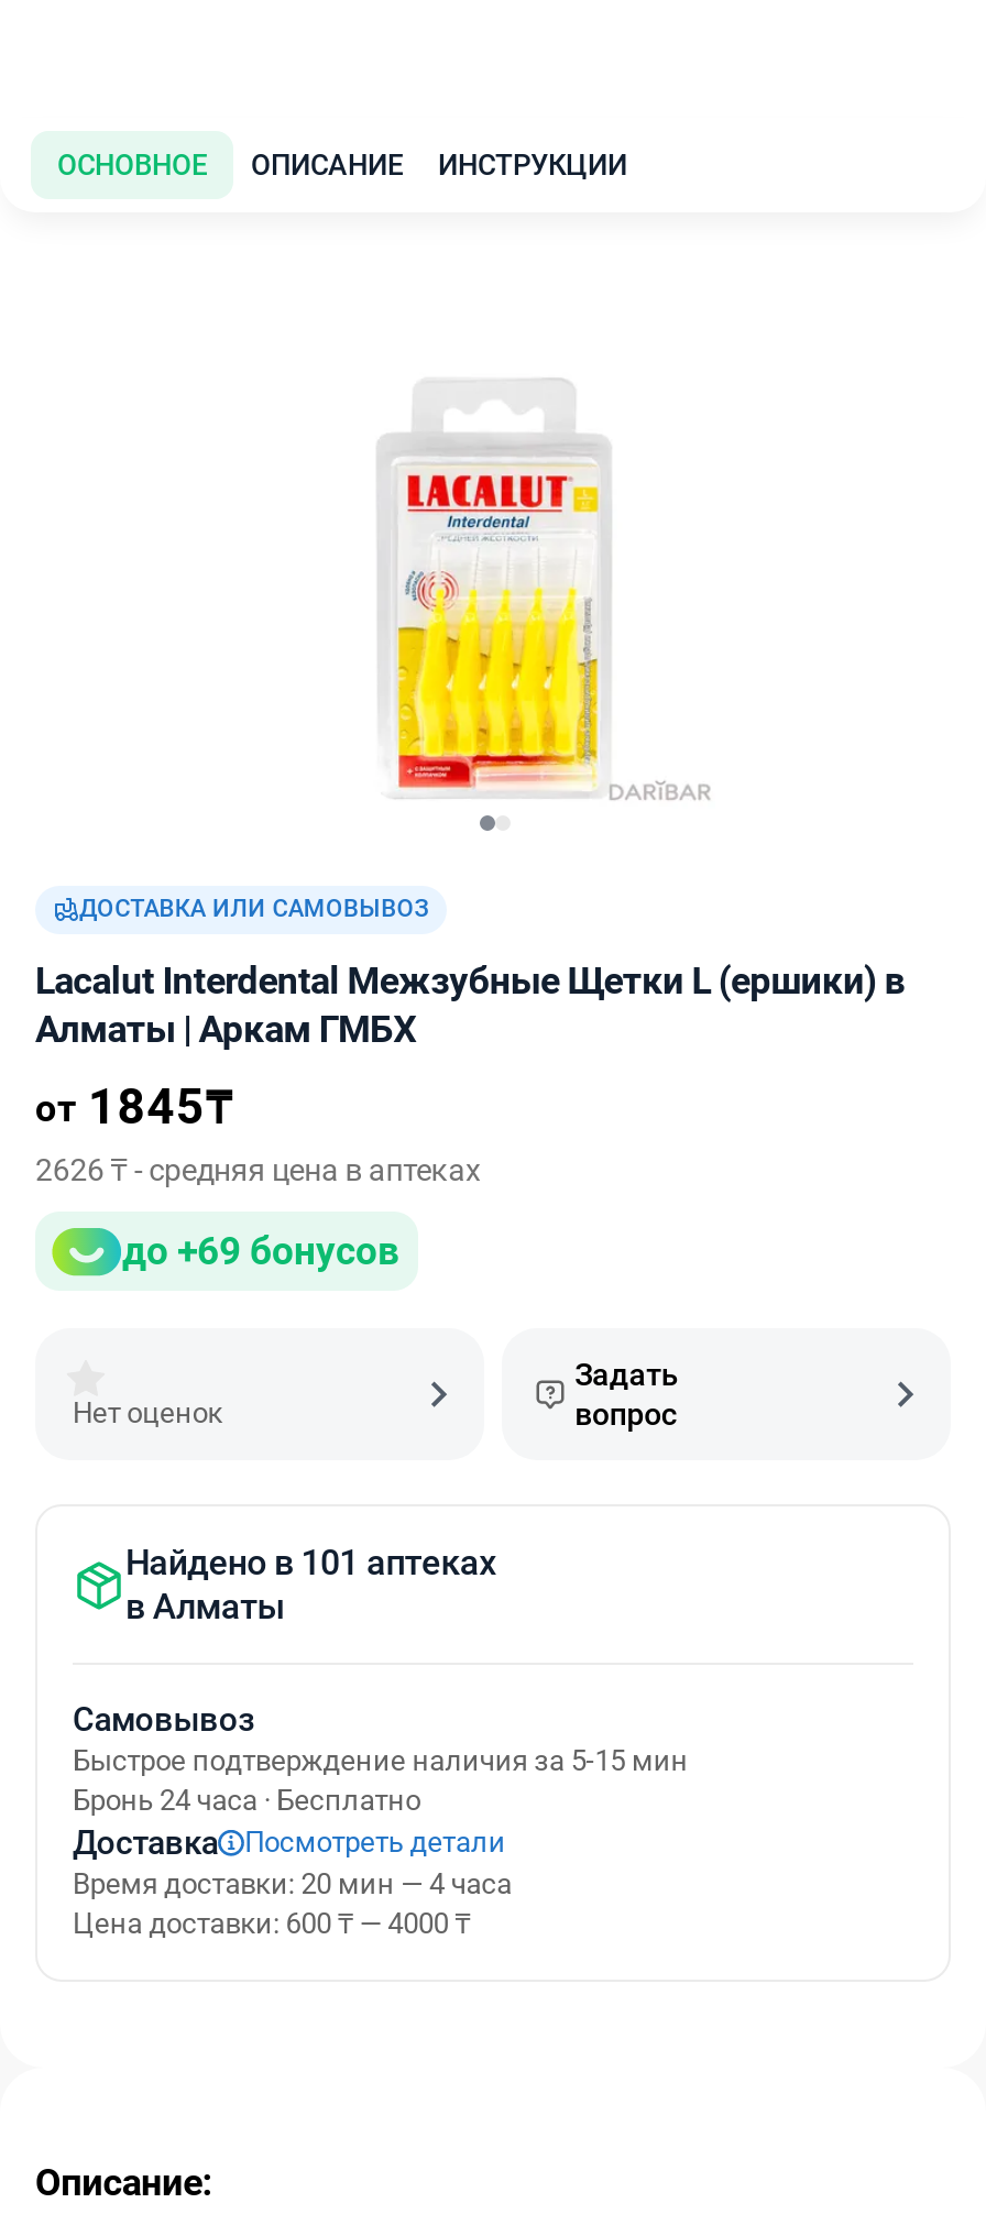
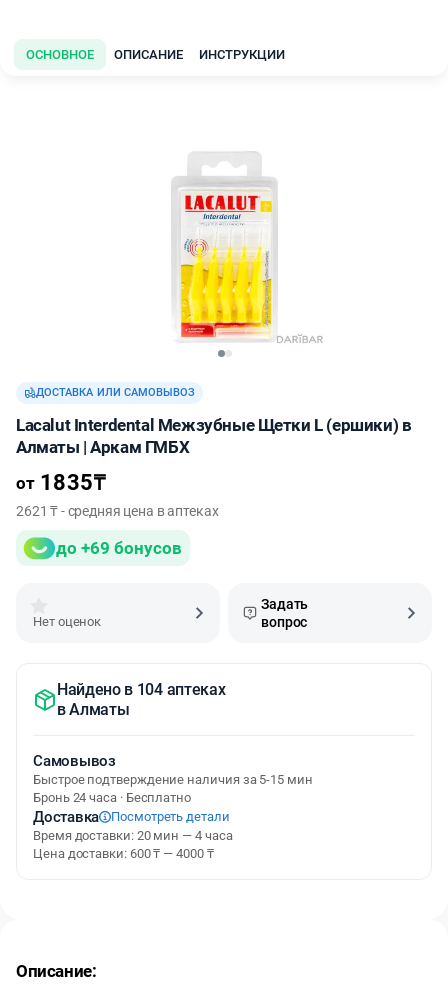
- от 1845₸
+ от 1835₸

- 2626 ₸ - средняя цена в аптеках
+ 2621 ₸ - средняя цена в аптеках

- Найдено в 101 аптеках
+ Найдено в 104 аптеках
